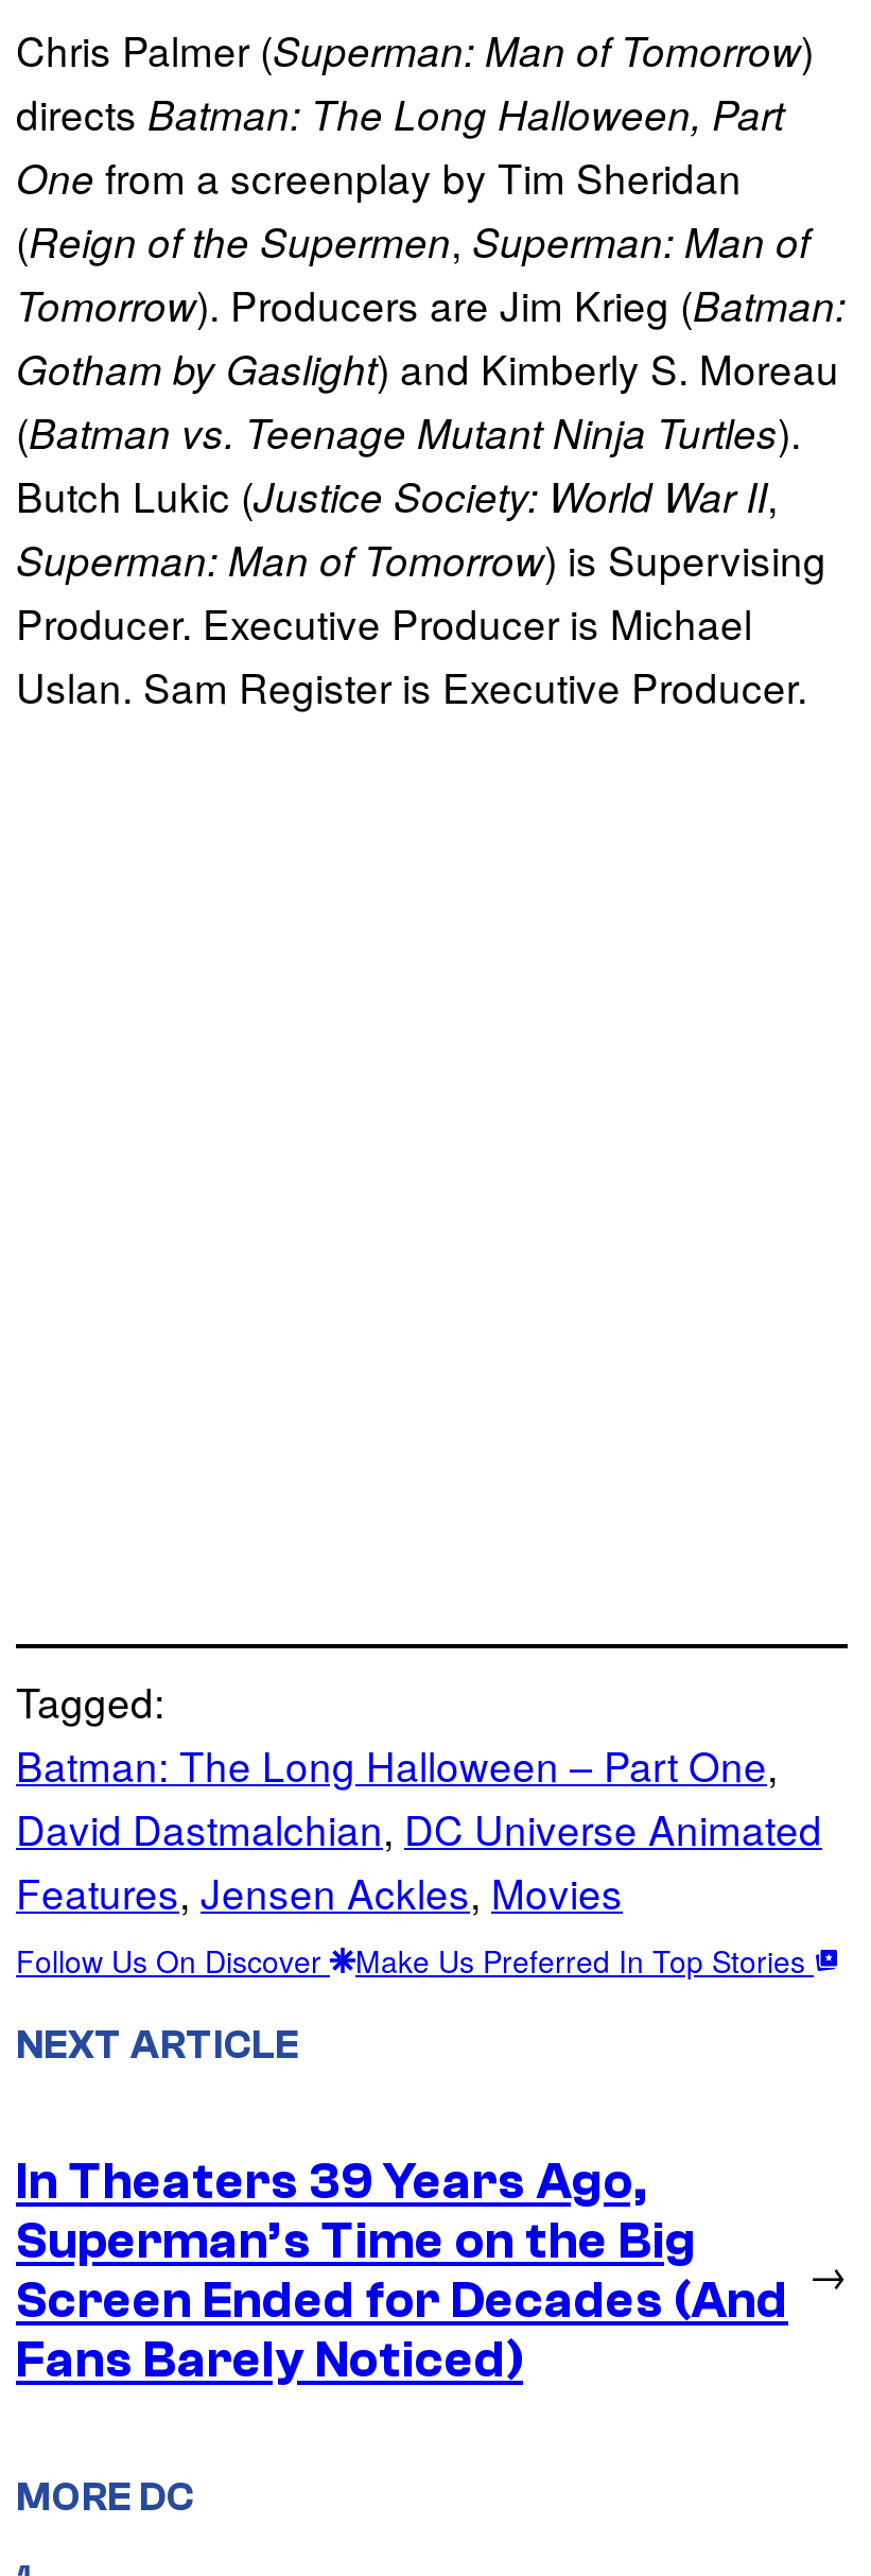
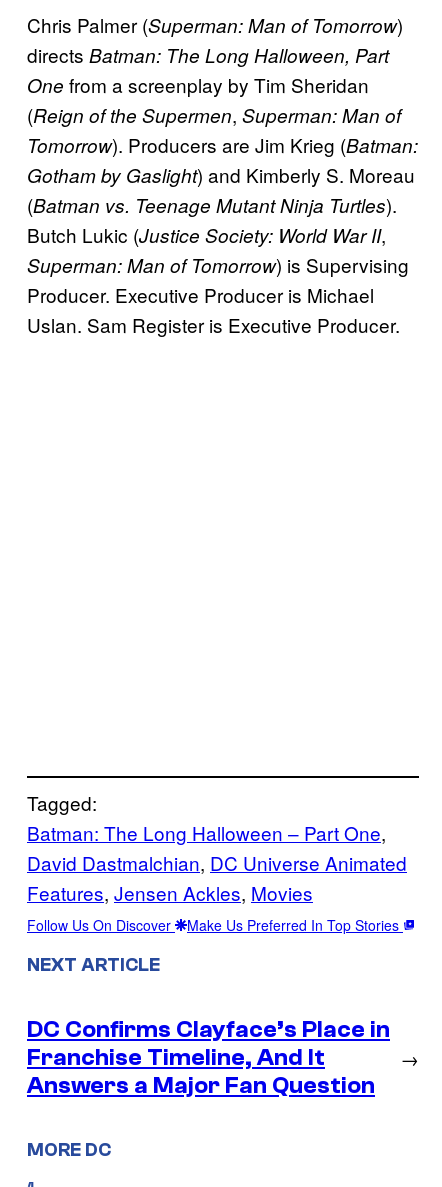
- In Theaters 39 Years Ago,
- Superman’s Time on the Big
- Screen Ended for Decades (And
- Fans Barely Noticed)
+ DC Confirms Clayface’s Place in
+ Franchise Timeline, And It
+ Answers a Major Fan Question
